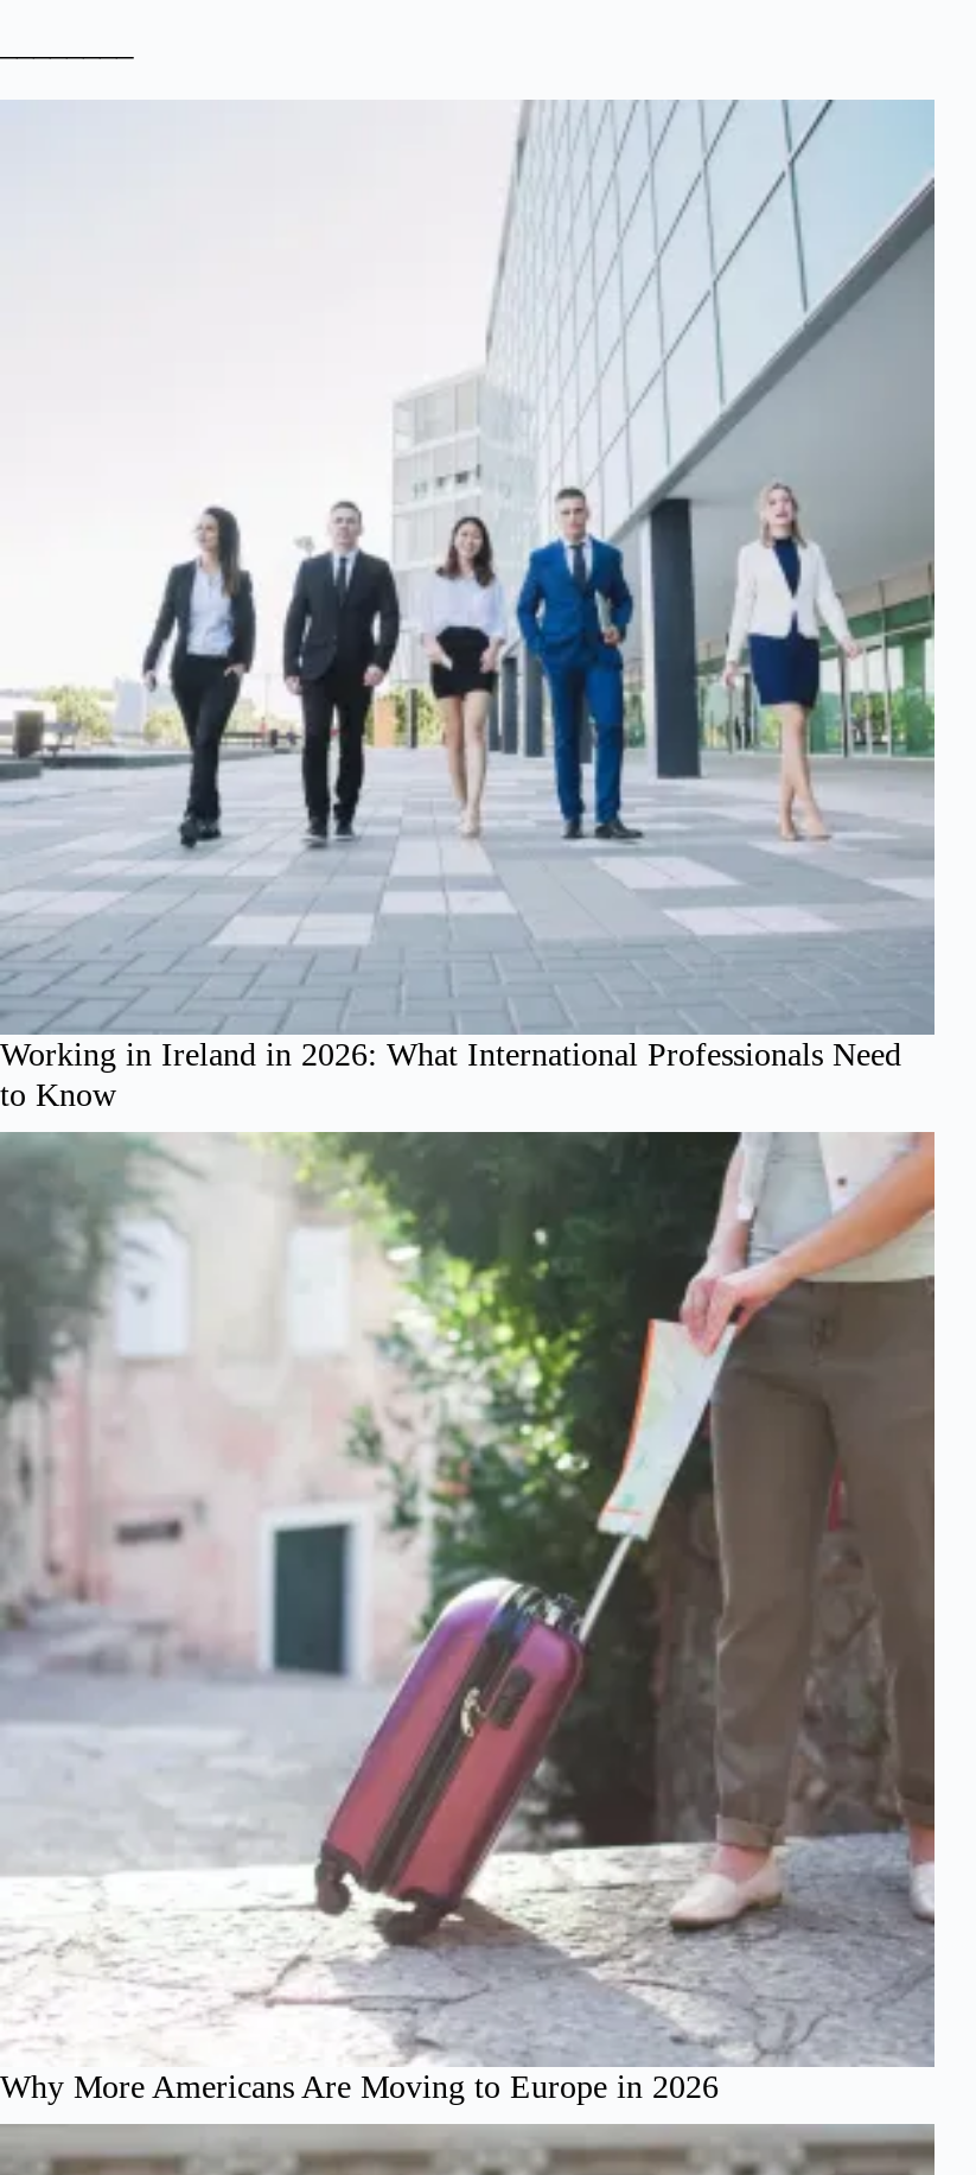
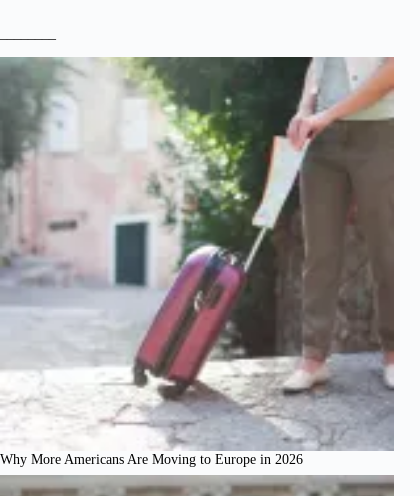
- [image]
- Working in Ireland in 2026: What International Professionals Need
- to Know
